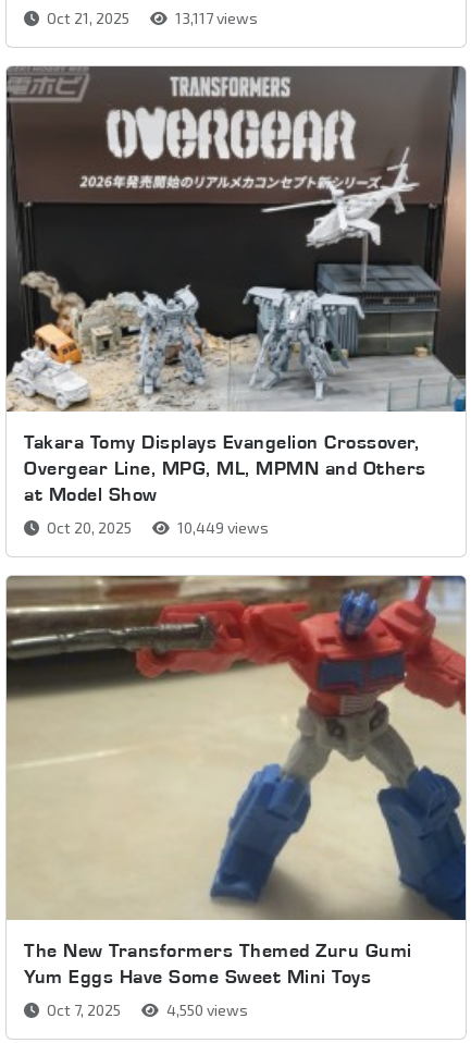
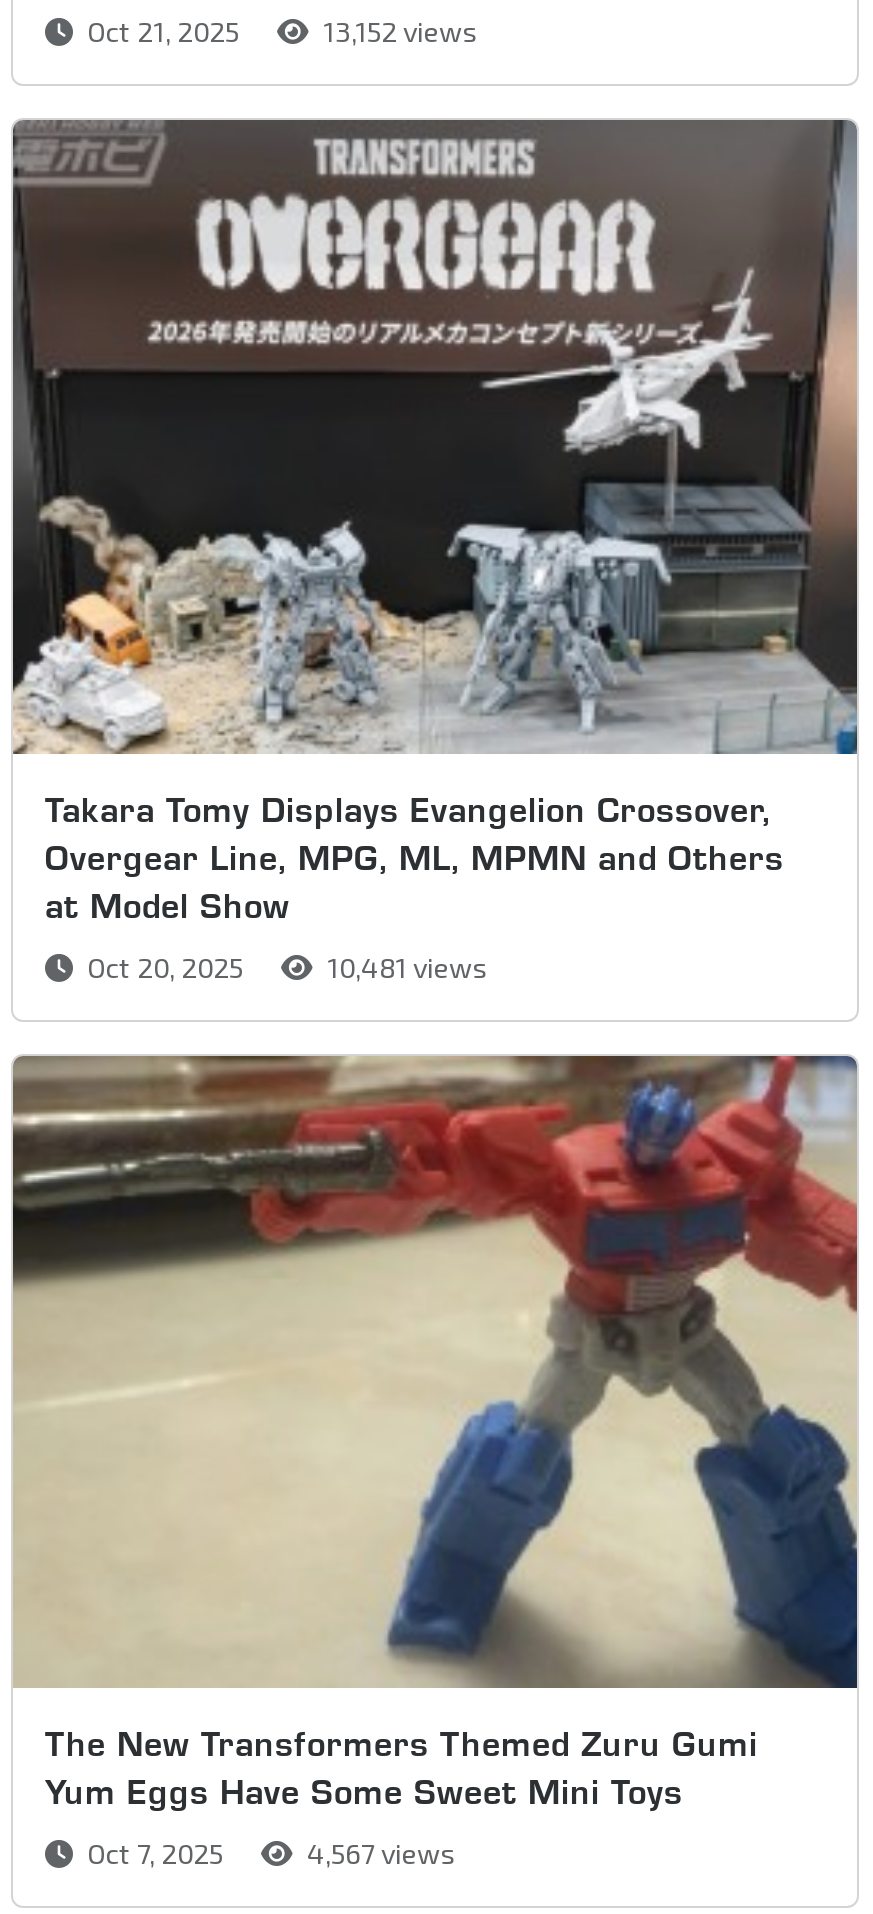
- 13,117 views
+ 13,152 views

- 10,449 views
+ 10,481 views

- 4,550 views
+ 4,567 views
